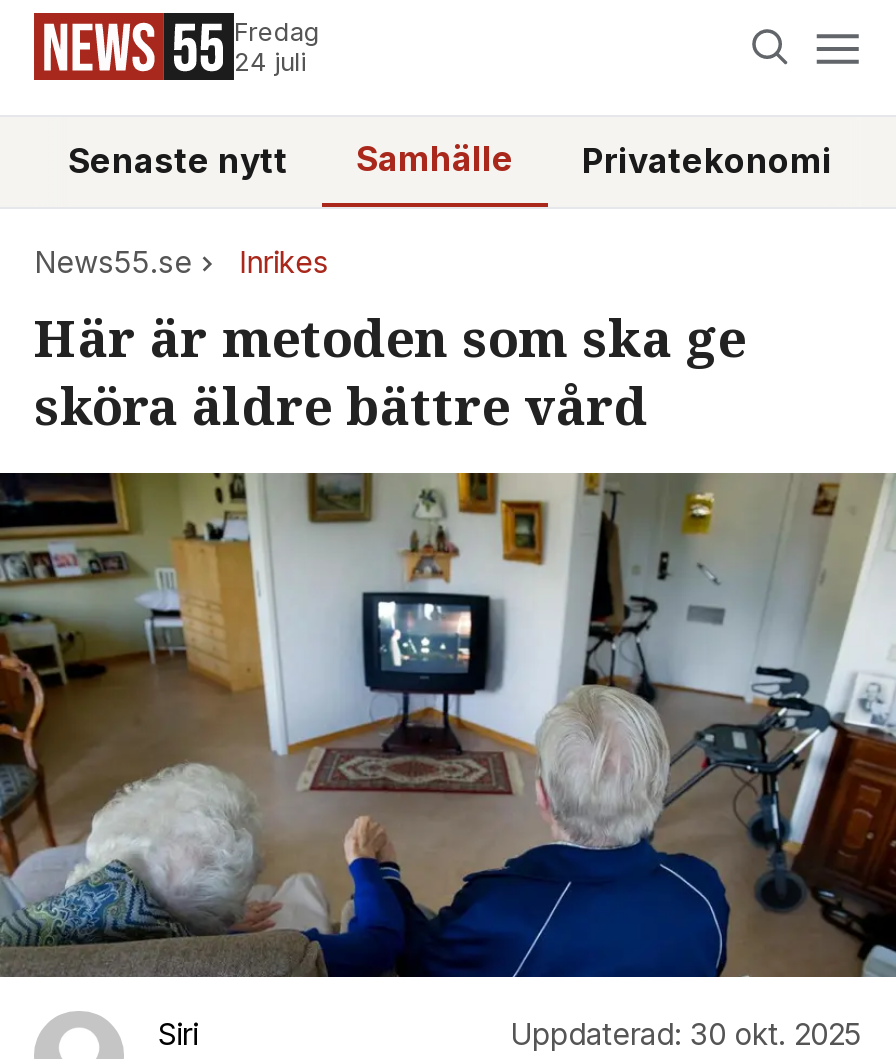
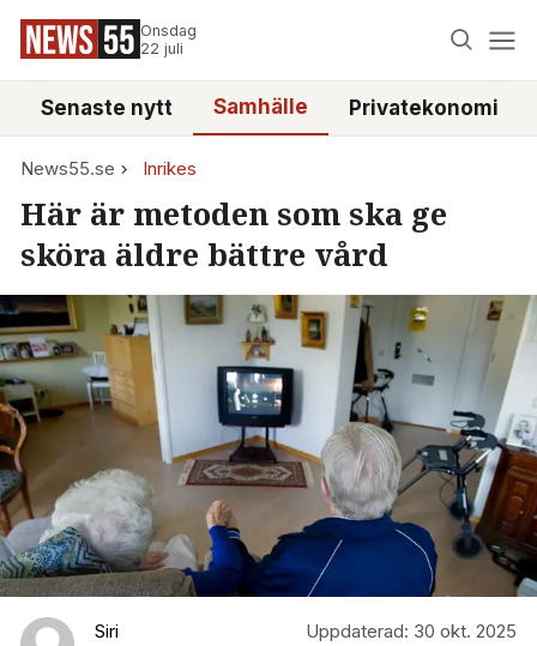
- Fredag
- 24 juli
+ Onsdag
+ 22 juli
